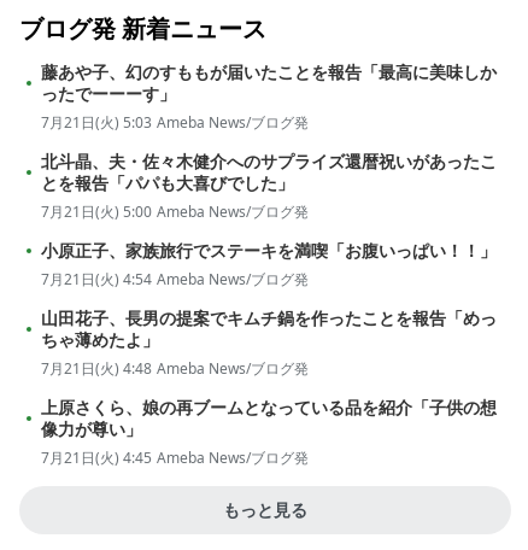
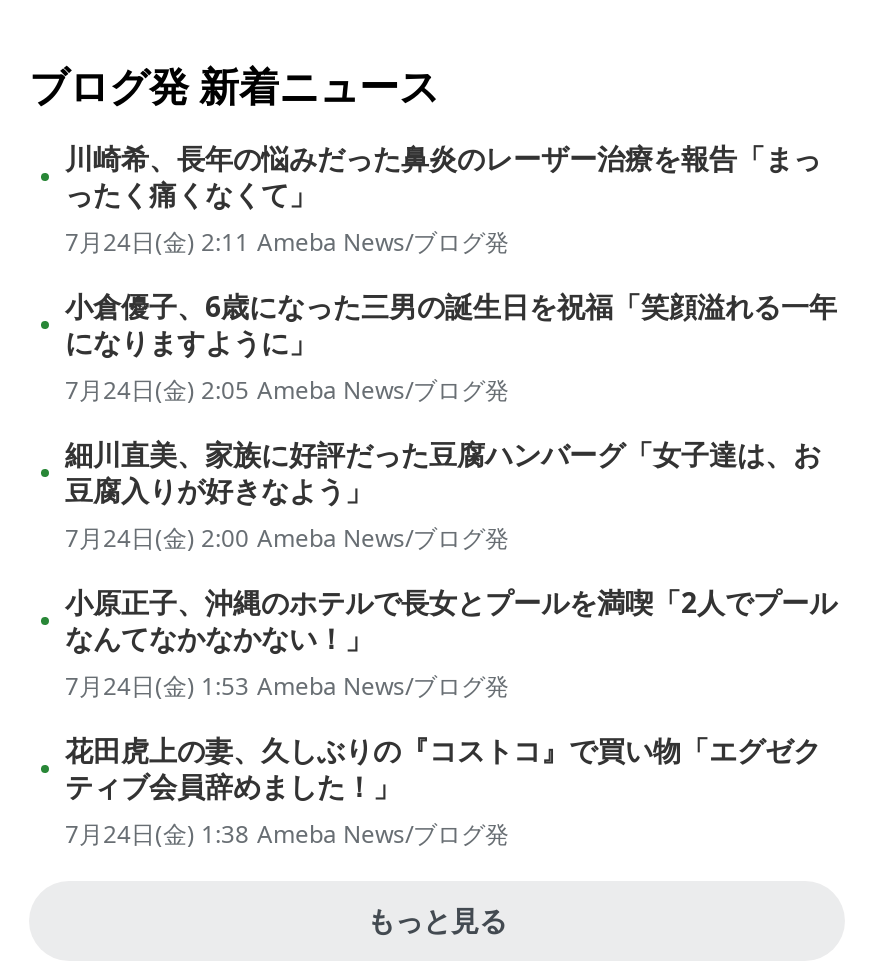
- 藤あや子、幻のすももが届いたことを報告「最高に美味しか
- ったでーーーす」
- 7月21日(火) 5:03 Ameba News/ブログ発
+ 川崎希、長年の悩みだった鼻炎のレーザー治療を報告「まっ
+ ったく痛くなくて」
+ 7月24日(金) 2:11 Ameba News/ブログ発

- 北斗晶、夫・佐々木健介へのサプライズ還暦祝いがあったこ
- とを報告「パパも大喜びでした」
- 7月21日(火) 5:00 Ameba News/ブログ発
+ 小倉優子、6歳になった三男の誕生日を祝福「笑顔溢れる一年
+ になりますように」
+ 7月24日(金) 2:05 Ameba News/ブログ発

- 小原正子、家族旅行でステーキを満喫「お腹いっぱい！！」
- 7月21日(火) 4:54 Ameba News/ブログ発
+ 細川直美、家族に好評だった豆腐ハンバーグ「女子達は、お
+ 豆腐入りが好きなよう」
+ 7月24日(金) 2:00 Ameba News/ブログ発

- 山田花子、長男の提案でキムチ鍋を作ったことを報告「めっ
- ちゃ薄めたよ」
- 7月21日(火) 4:48 Ameba News/ブログ発
+ 小原正子、沖縄のホテルで長女とプールを満喫「2人でプール
+ なんてなかなかない！」
+ 7月24日(金) 1:53 Ameba News/ブログ発

- 上原さくら、娘の再ブームとなっている品を紹介「子供の想
- 像力が尊い」
- 7月21日(火) 4:45 Ameba News/ブログ発
+ 花田虎上の妻、久しぶりの『コストコ』で買い物「エグゼク
+ ティブ会員辞めました！」
+ 7月24日(金) 1:38 Ameba News/ブログ発
